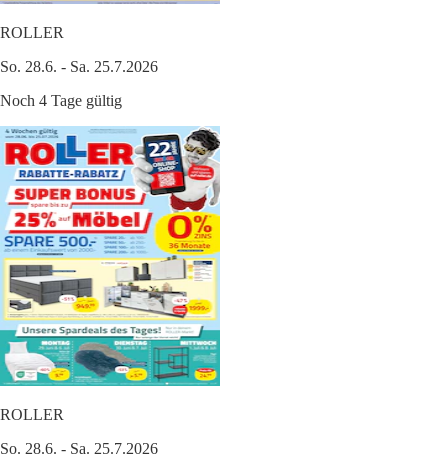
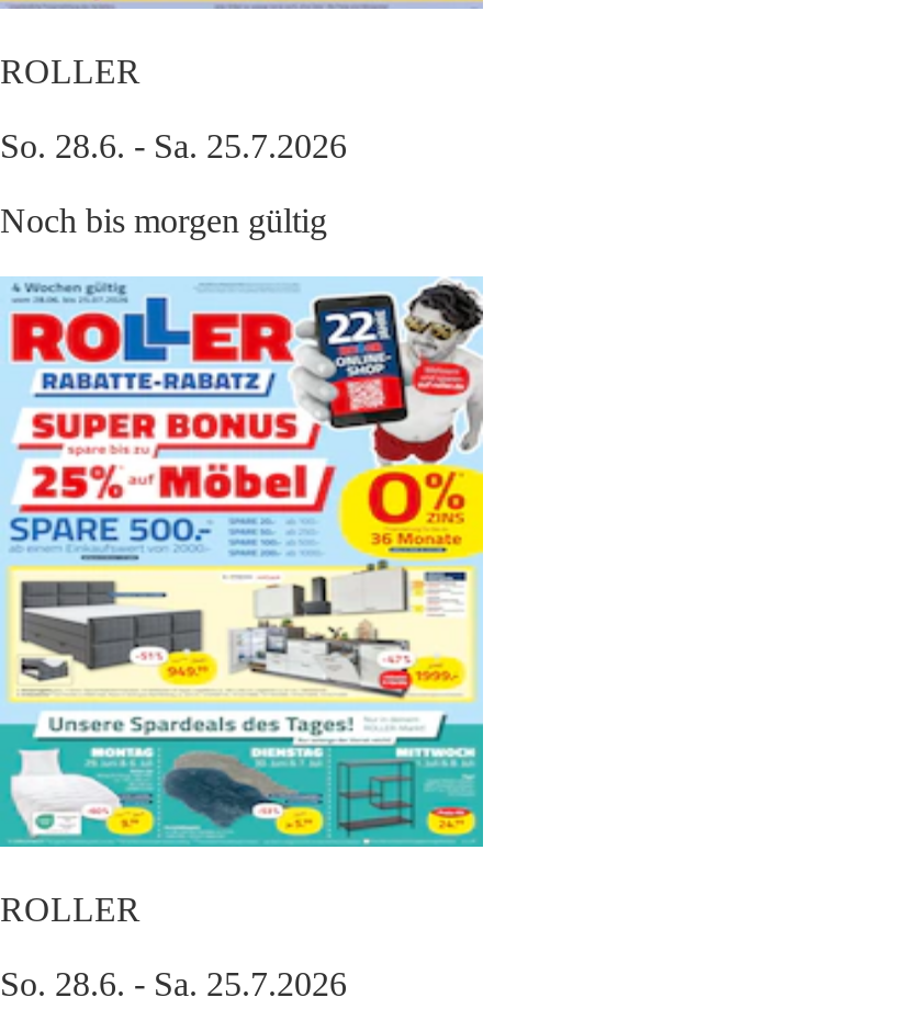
- Noch 4 Tage gültig
+ Noch bis morgen gültig
